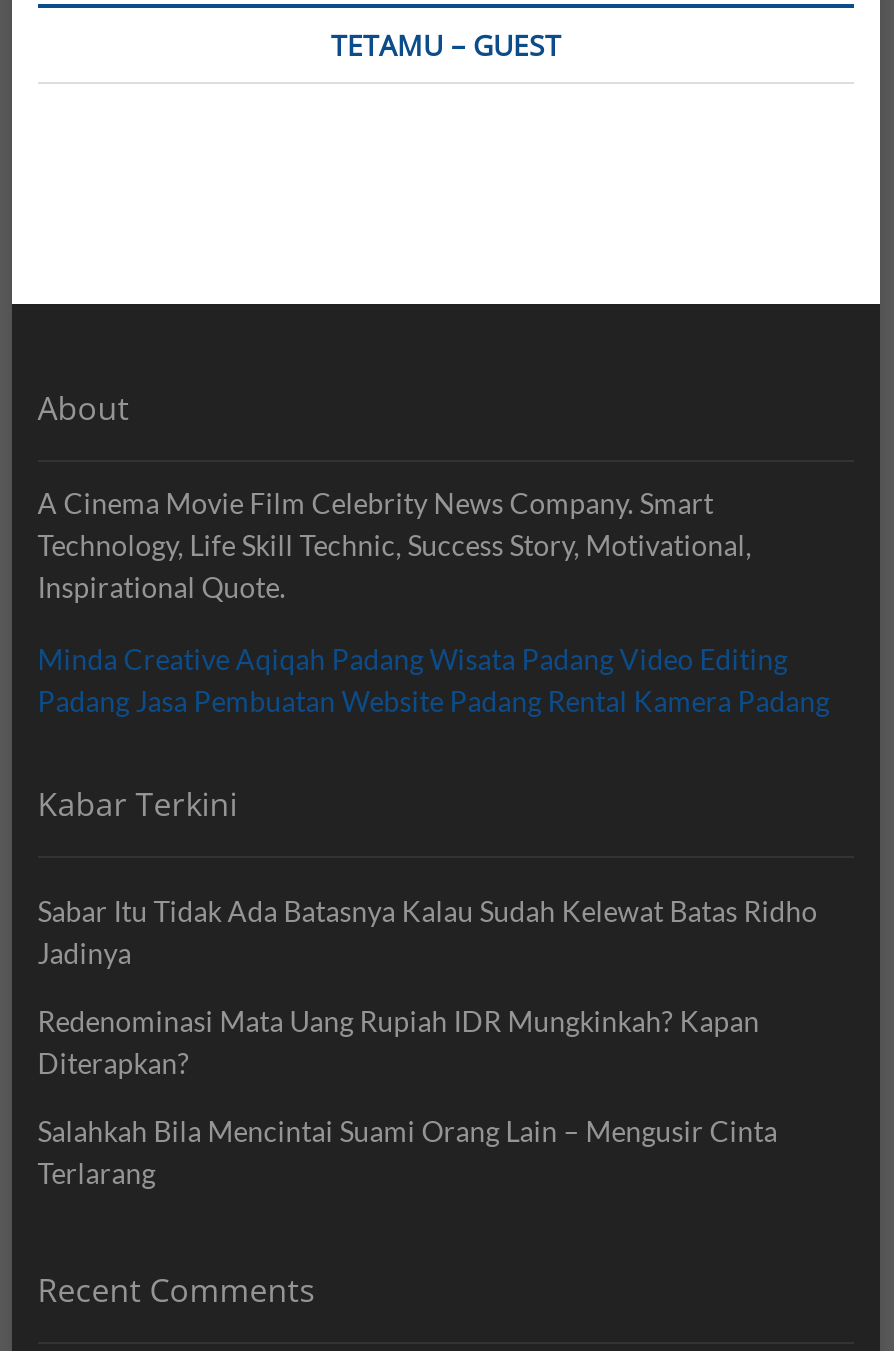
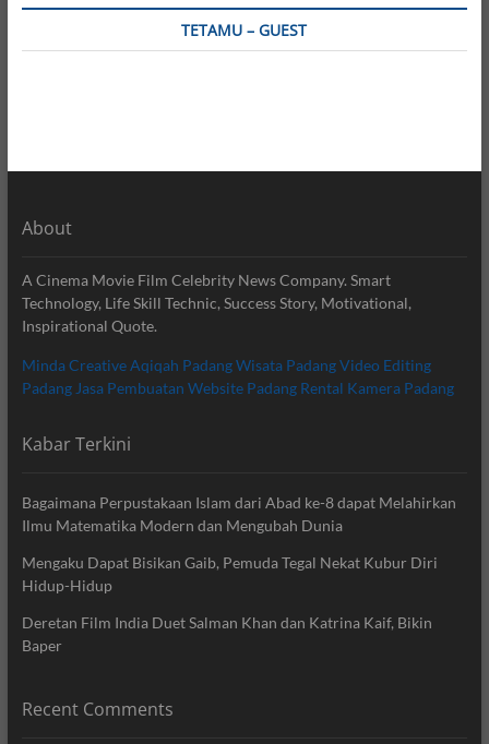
- Sabar Itu Tidak Ada Batasnya Kalau Sudah Kelewat Batas Ridho
- Jadinya
+ Bagaimana Perpustakaan Islam dari Abad ke-8 dapat Melahirkan
+ Ilmu Matematika Modern dan Mengubah Dunia

- Redenominasi Mata Uang Rupiah IDR Mungkinkah? Kapan
- Diterapkan?
+ Mengaku Dapat Bisikan Gaib, Pemuda Tegal Nekat Kubur Diri
+ Hidup-Hidup

- Salahkah Bila Mencintai Suami Orang Lain – Mengusir Cinta
- Terlarang
+ Deretan Film India Duet Salman Khan dan Katrina Kaif, Bikin
+ Baper
